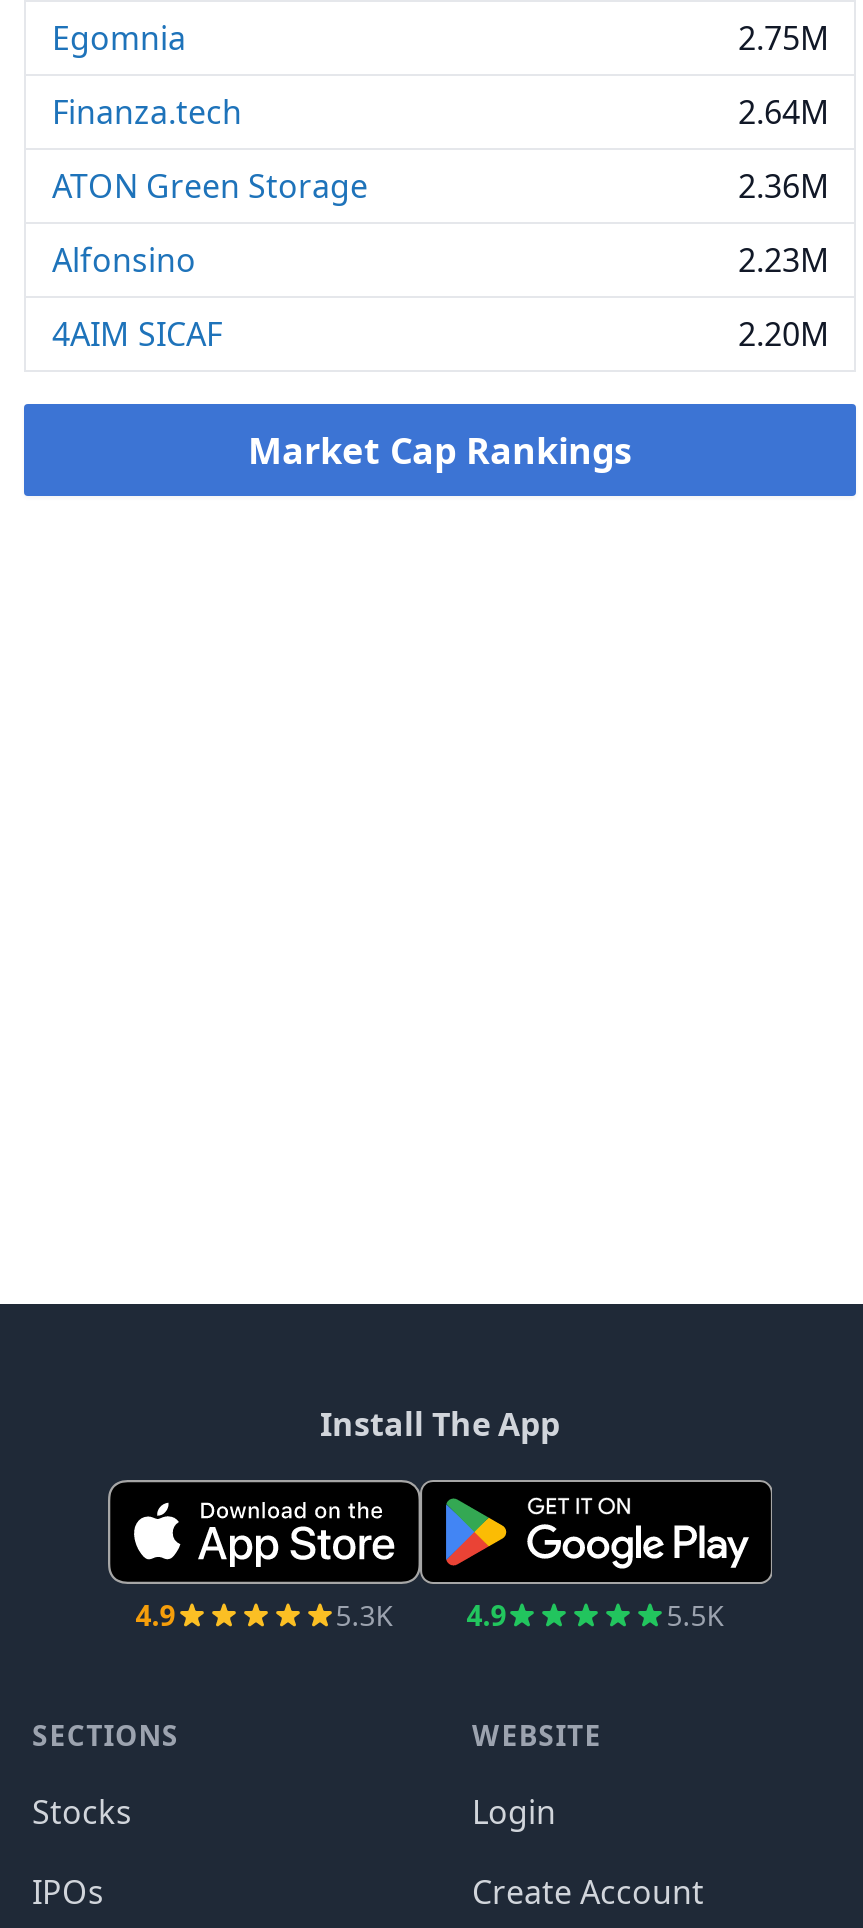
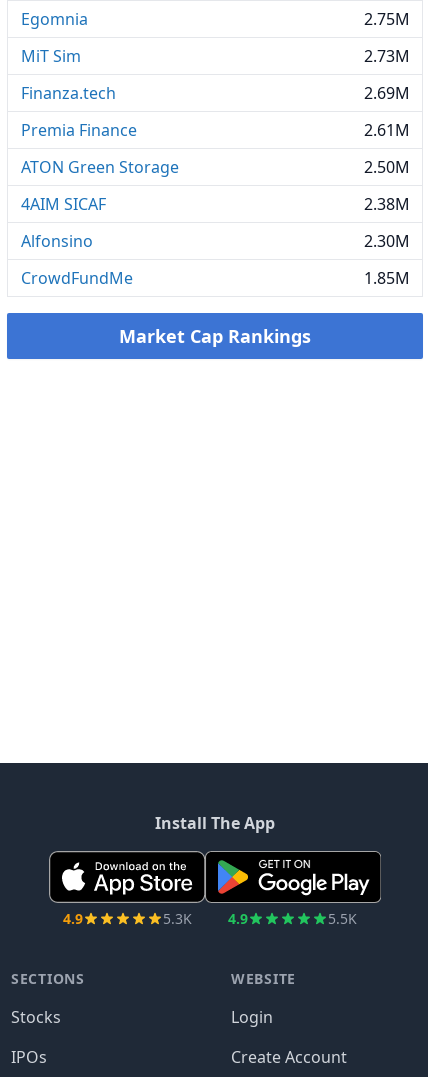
+ MiT Sim
+ 2.73M

- 2.64M
+ 2.69M
+ Premia Finance
+ 2.61M

- 2.36M
- Alfonsino
- 2.23M
+ 2.50M

- 2.20M
+ 2.38M
+ Alfonsino
+ 2.30M
+ CrowdFundMe
+ 1.85M
